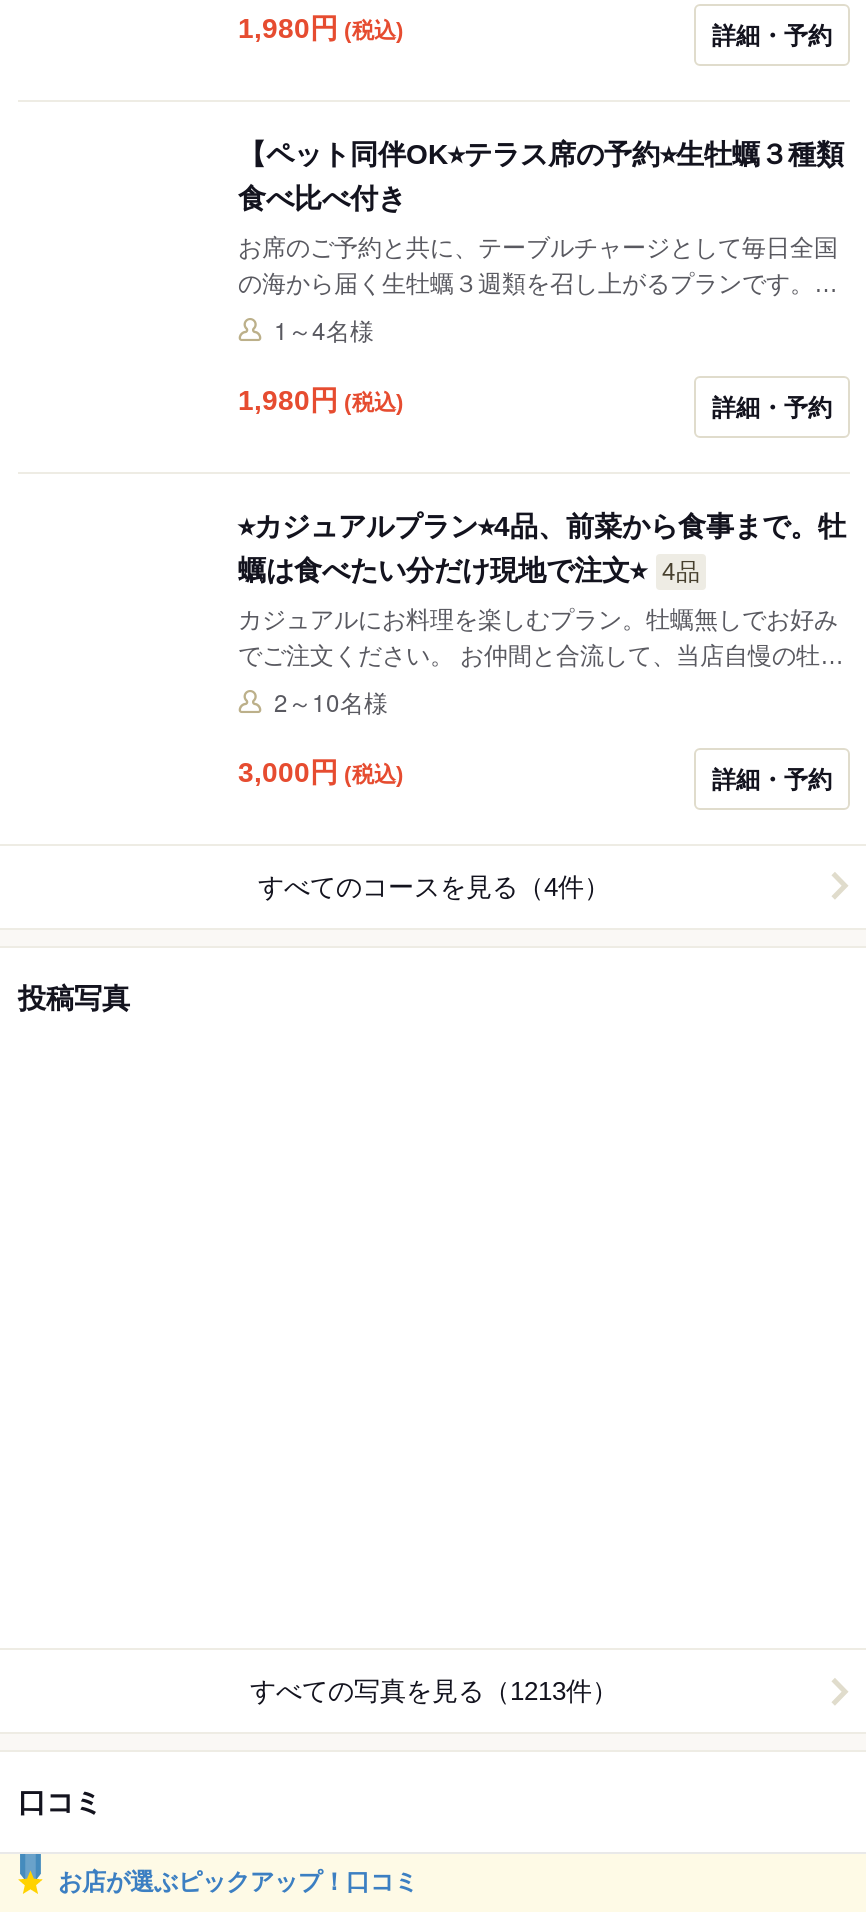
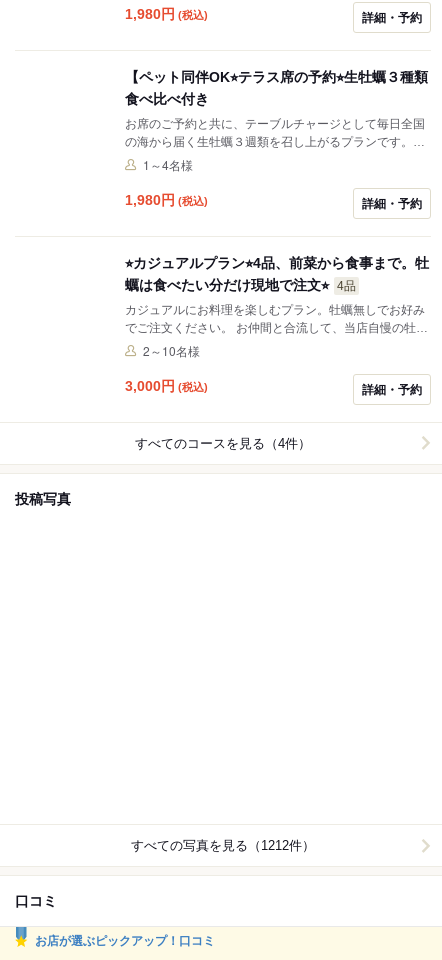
- すべての写真を見る（1213件）
+ すべての写真を見る（1212件）
